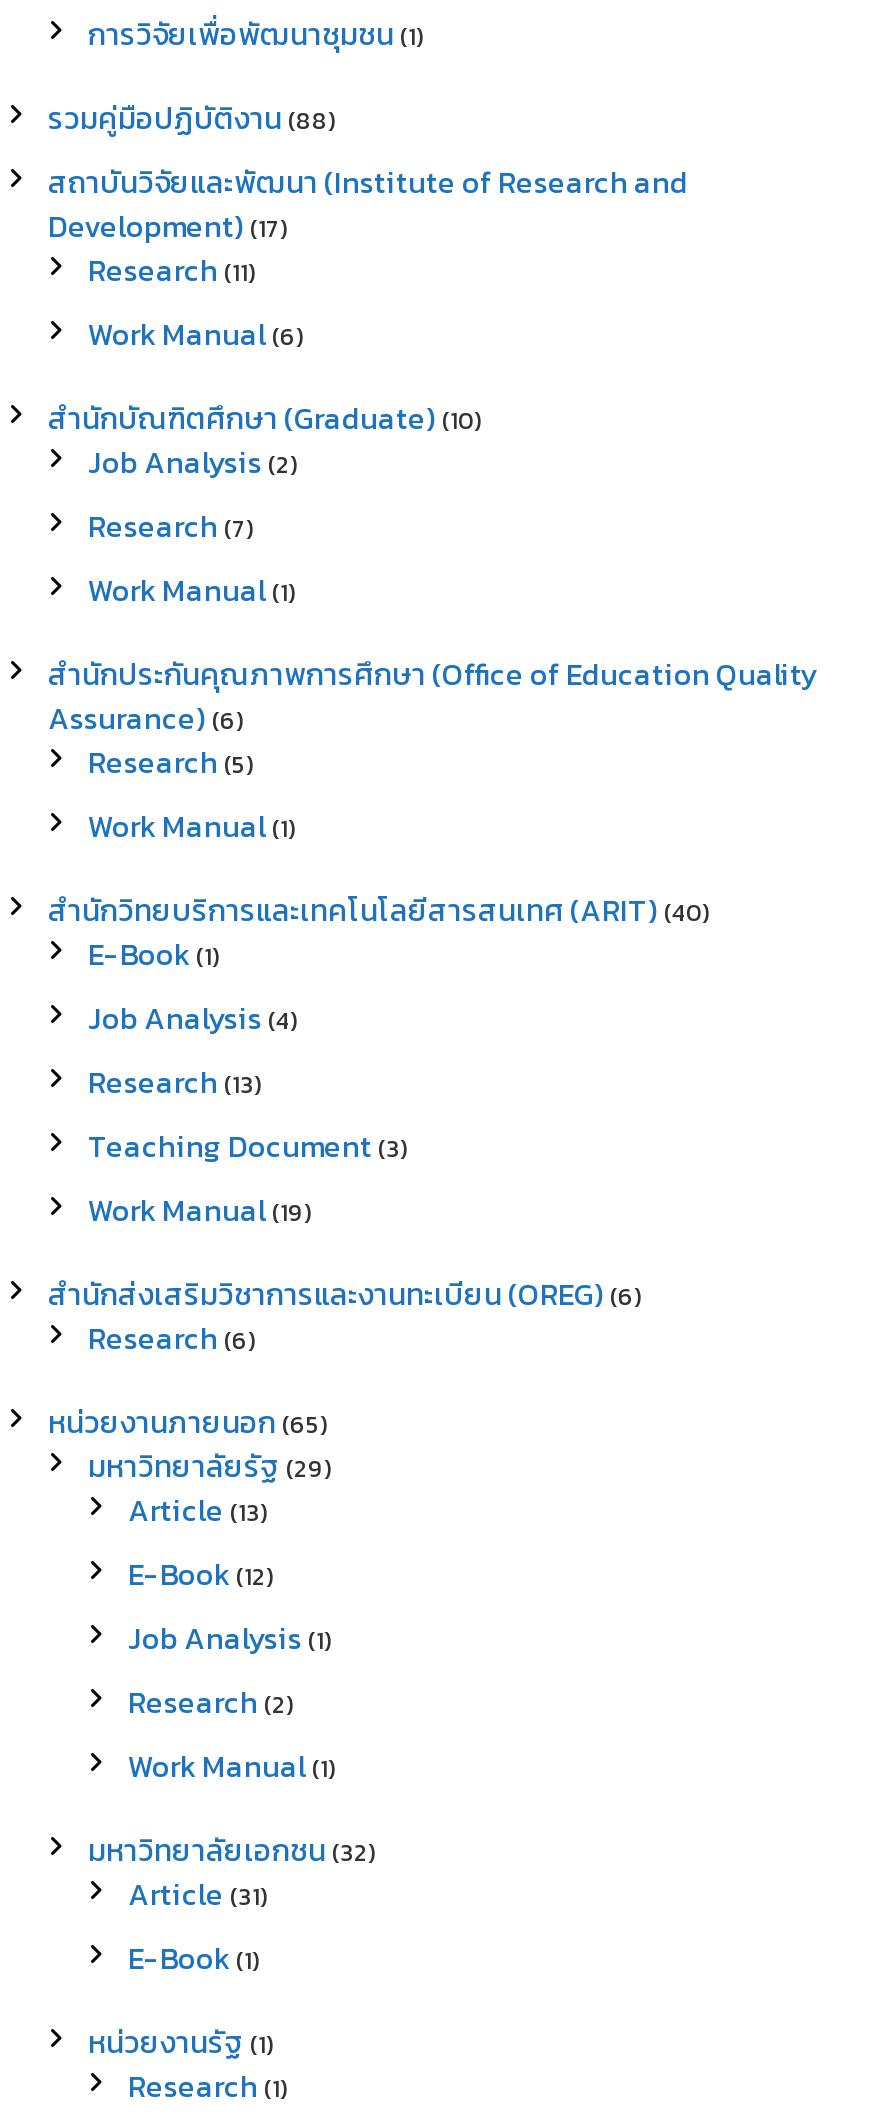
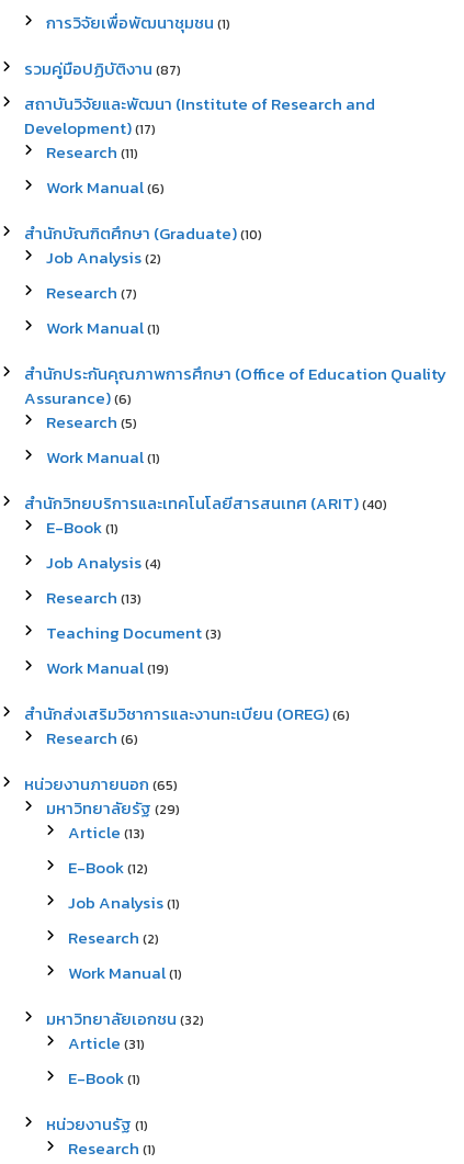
- รวมคู่มือปฏิบัติงาน(88)
+ รวมคู่มือปฏิบัติงาน(87)
